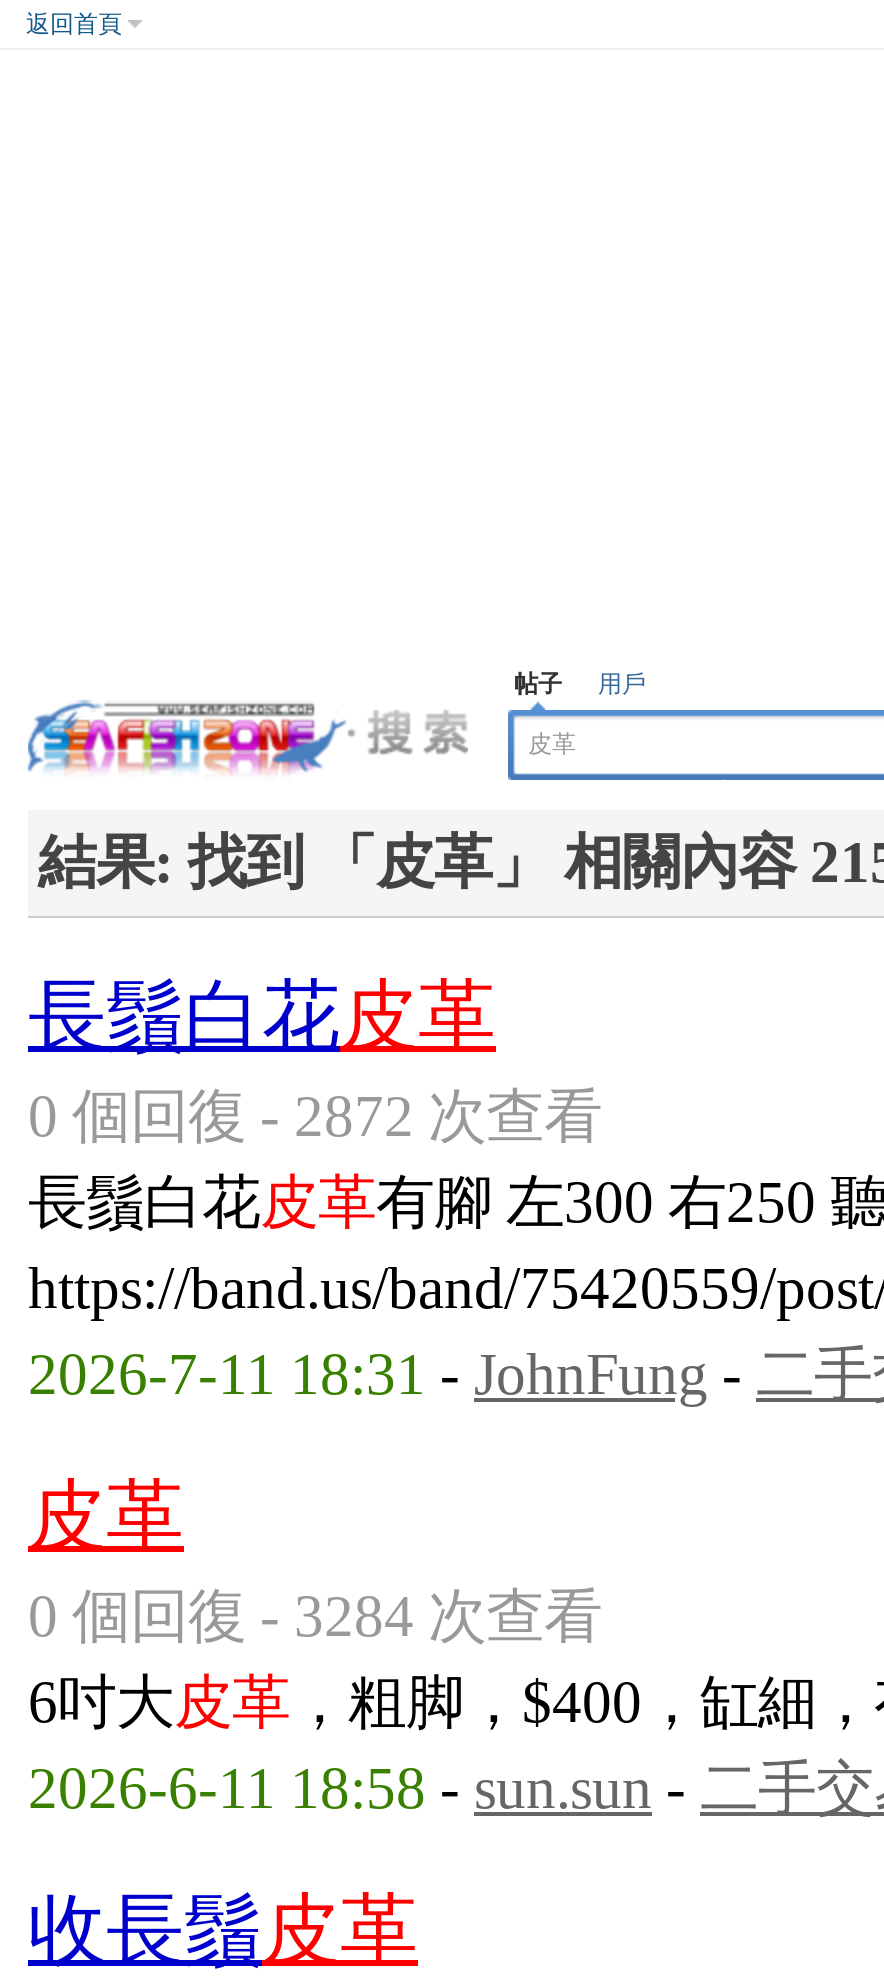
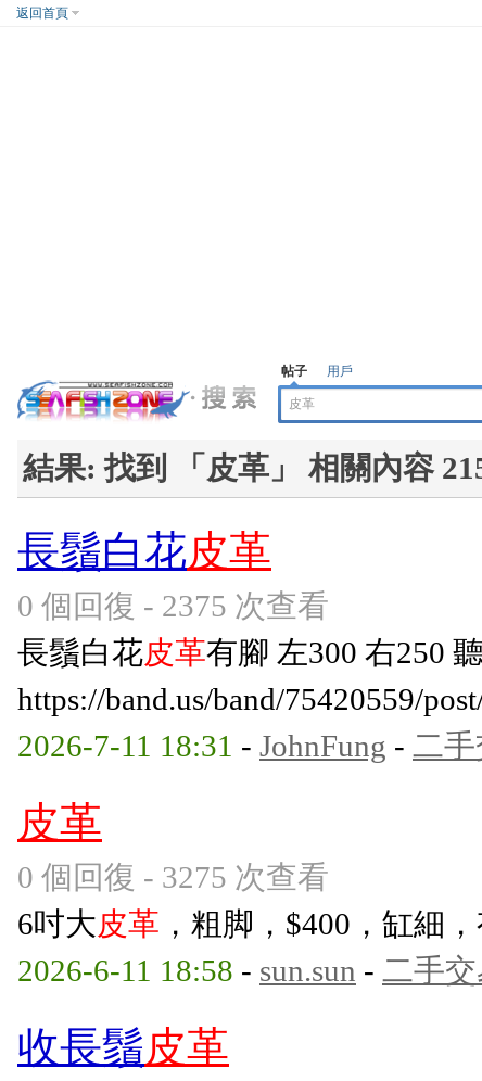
- 0 個回復 - 2872 次查看
+ 0 個回復 - 2375 次查看

- 0 個回復 - 3284 次查看
+ 0 個回復 - 3275 次查看
